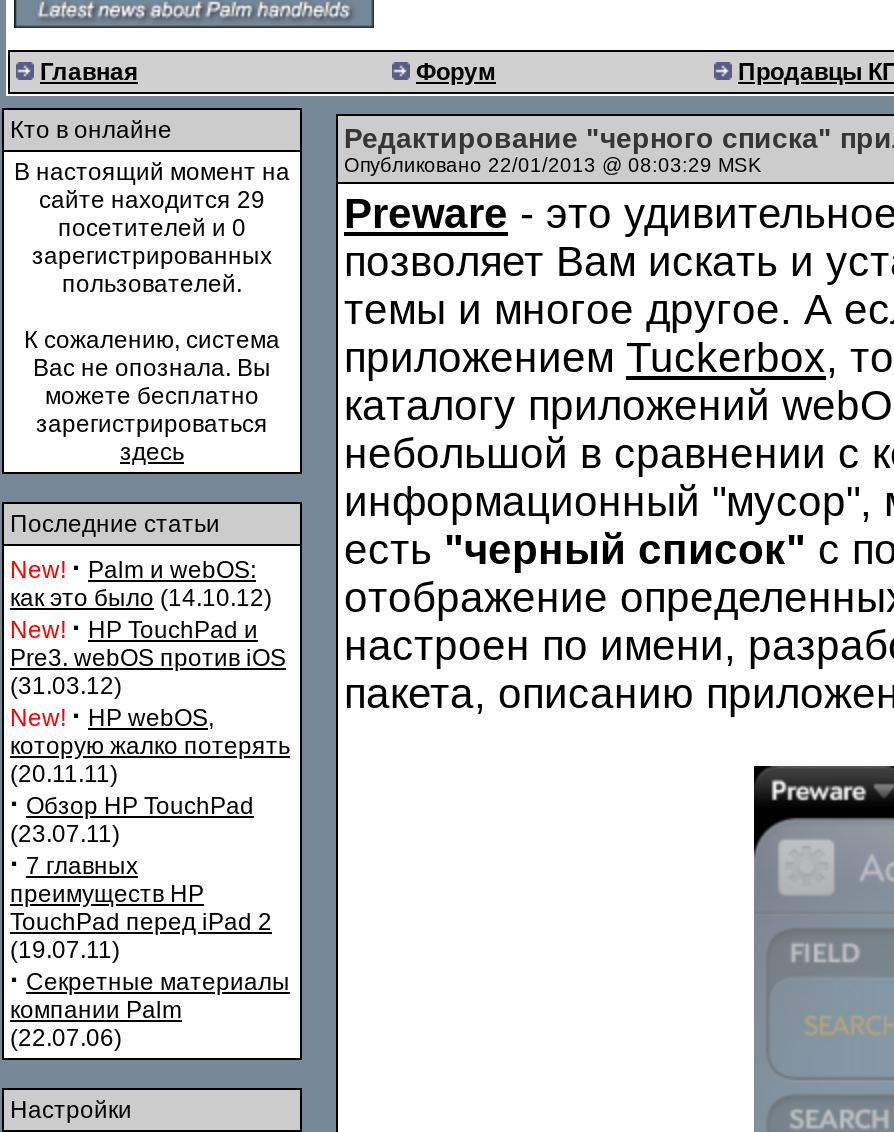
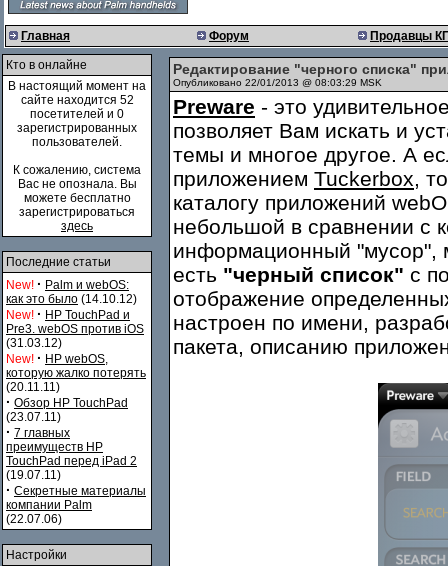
- сайте находится 29
+ сайте находится 52
